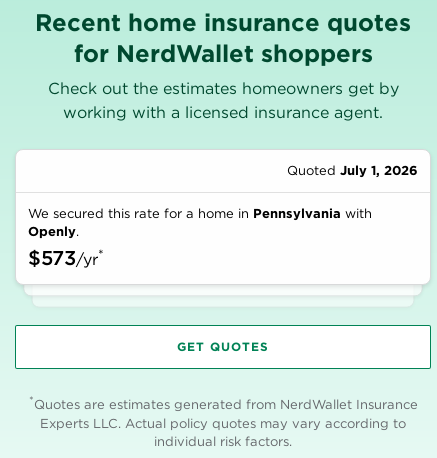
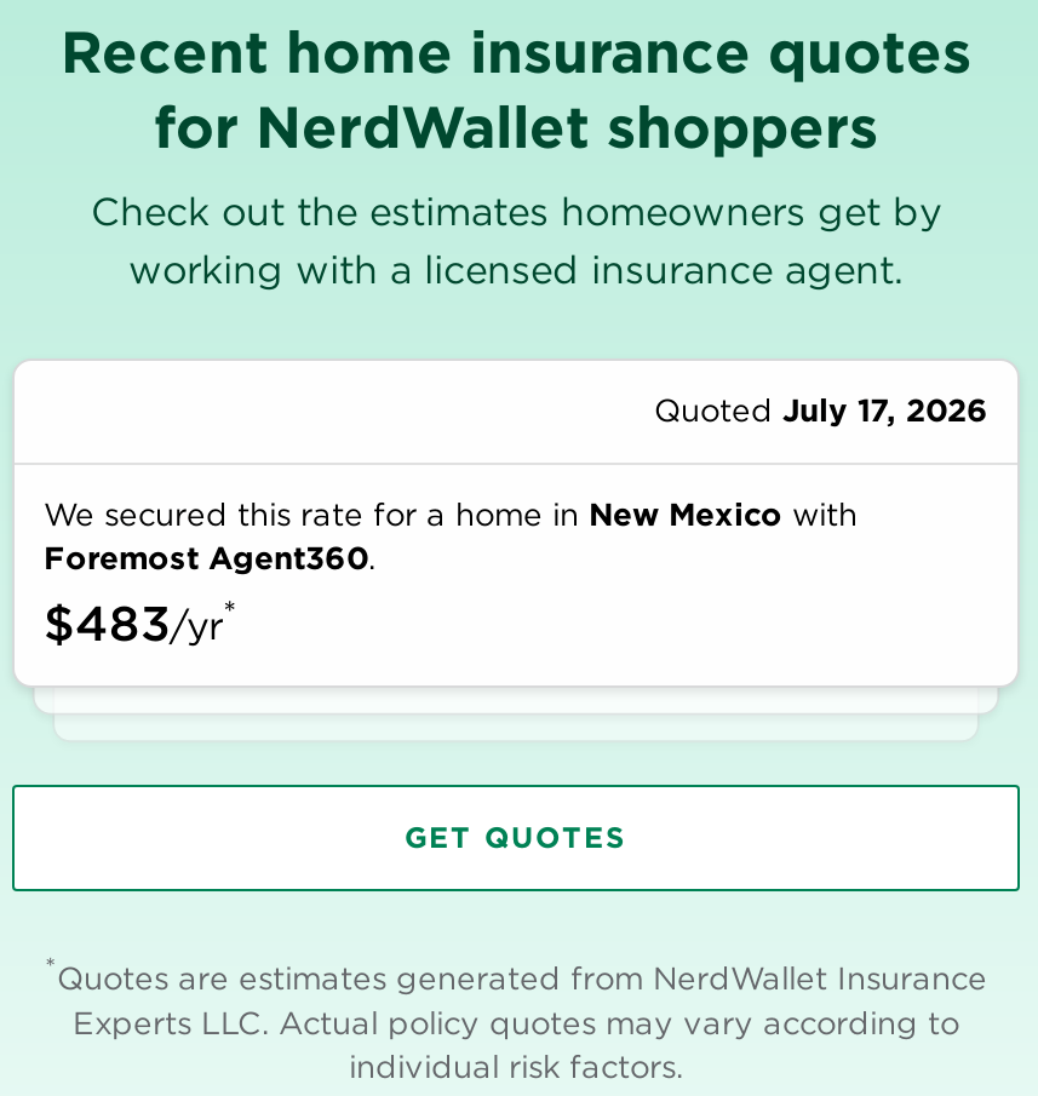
- Quoted July 1, 2026
+ Quoted July 17, 2026

- We secured this rate for a home in Pennsylvania with
- Openly.
- $573/yr*
+ We secured this rate for a home in New Mexico with
+ Foremost Agent360.
+ $483/yr*
